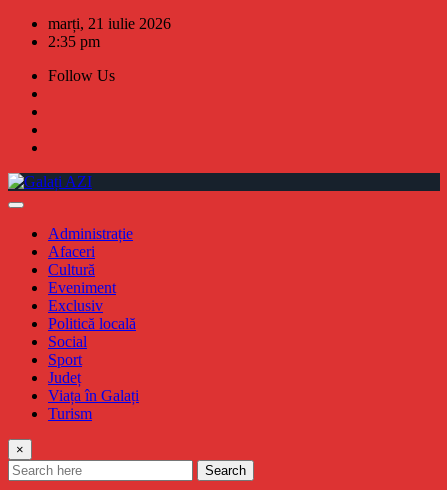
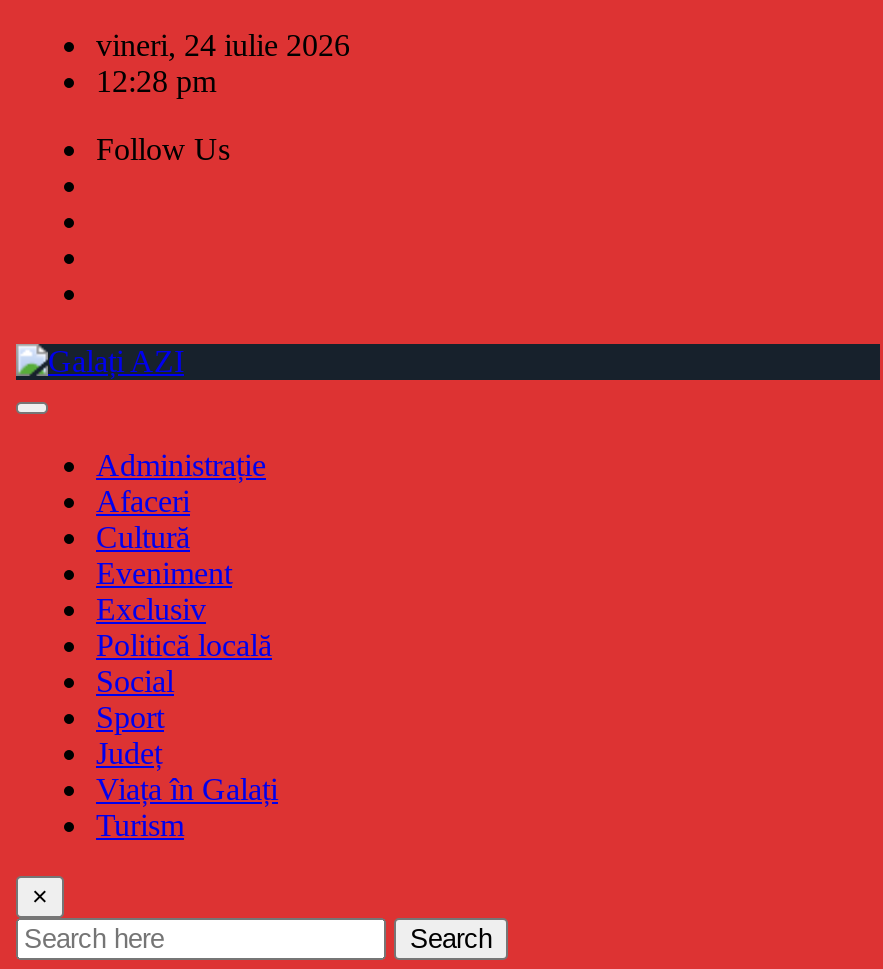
- marți, 21 iulie 2026
+ vineri, 24 iulie 2026

- 2:35 pm
+ 12:28 pm
